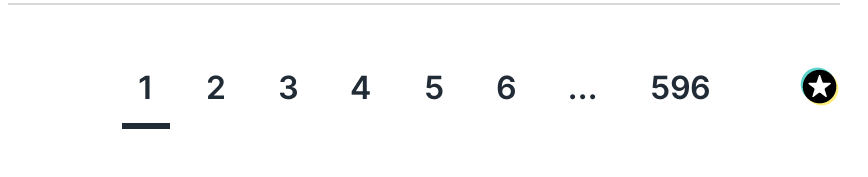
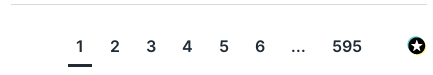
- 596
+ 595
